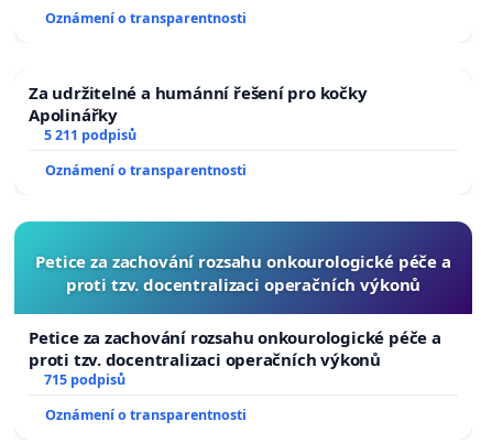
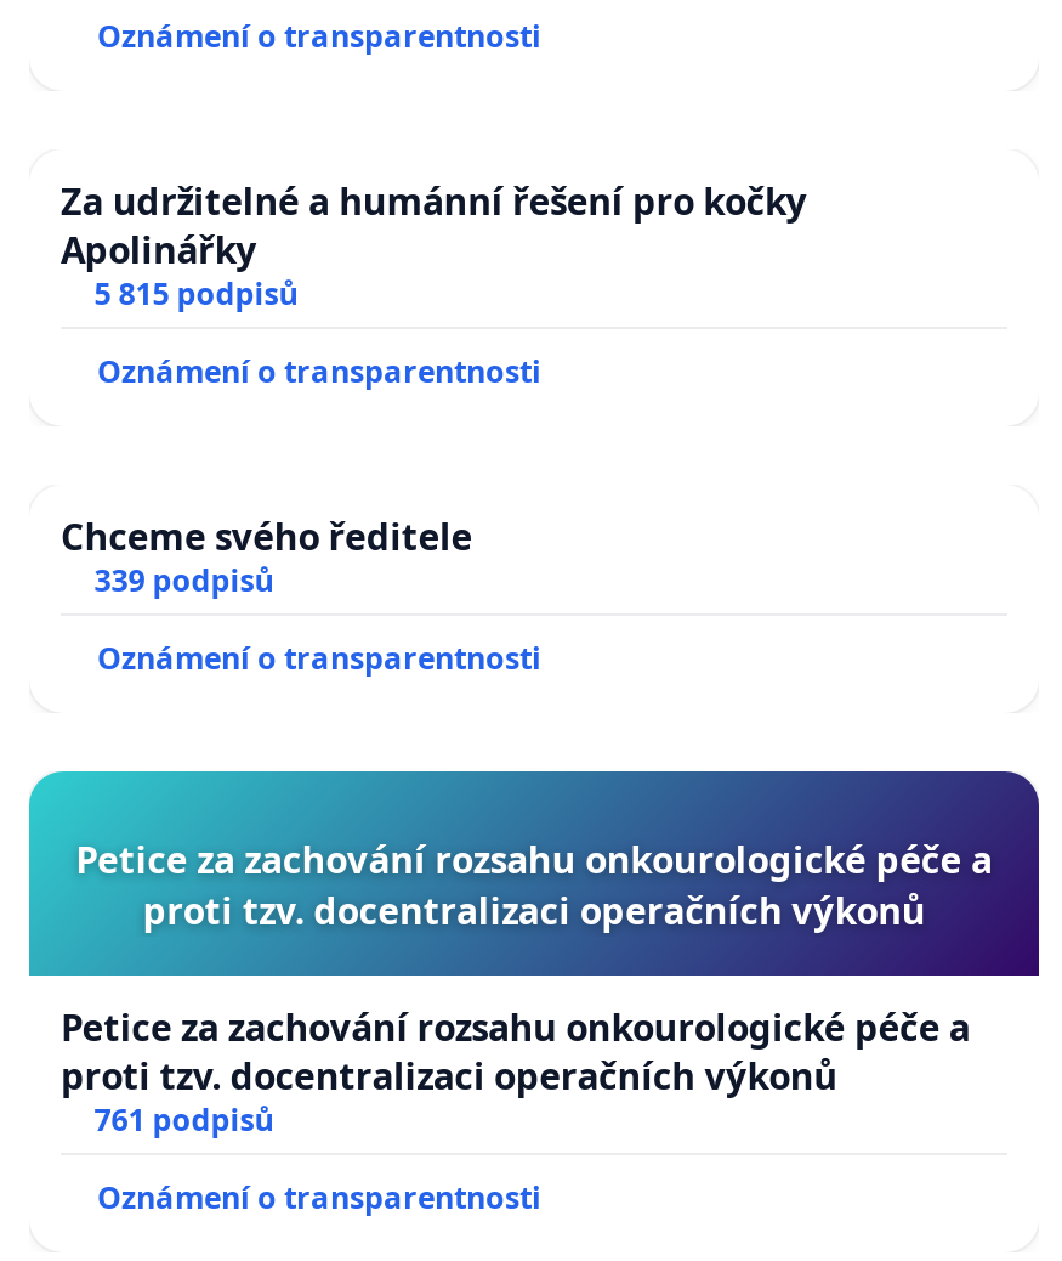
- 5 211 podpisů
+ 5 815 podpisů
+ Oznámení o transparentnosti
+ Chceme svého ředitele
+ 339 podpisů

- 715 podpisů
+ 761 podpisů
